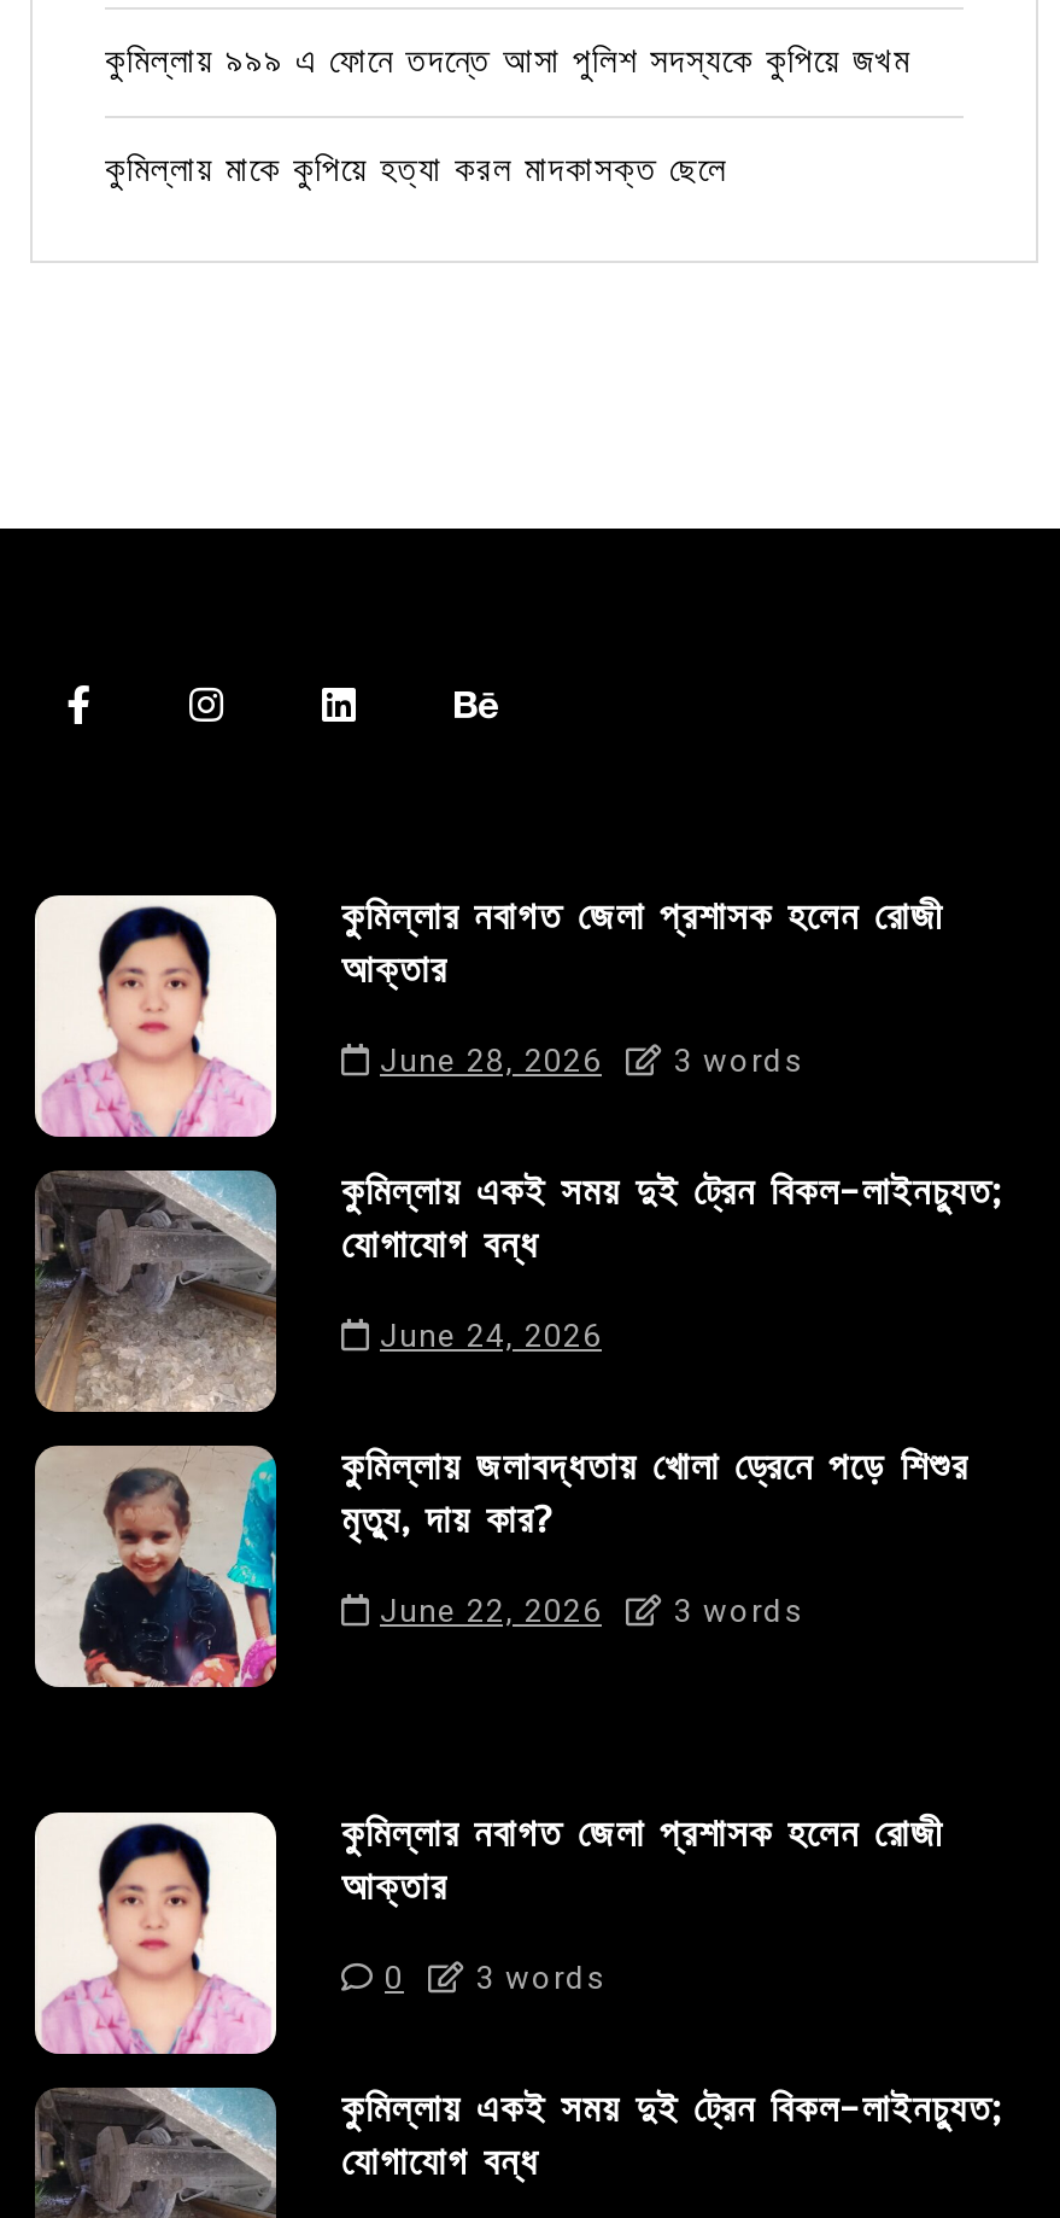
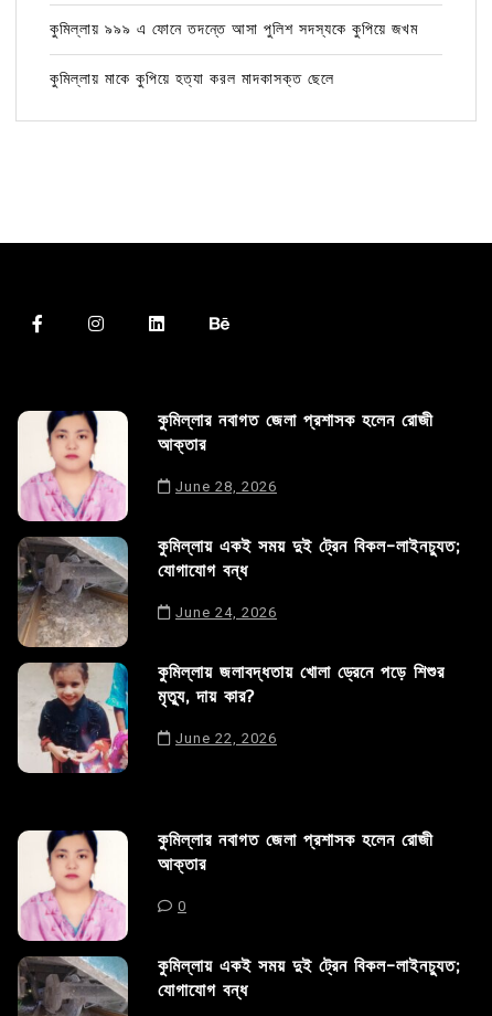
- [image]
+ [image]

- 3 words

- [image]
+ [image]

- 3 words

- [image]
+ [image]

- 3 words
